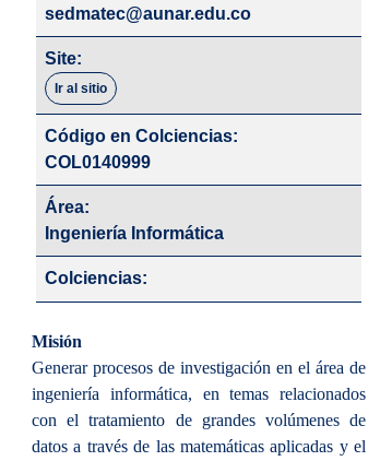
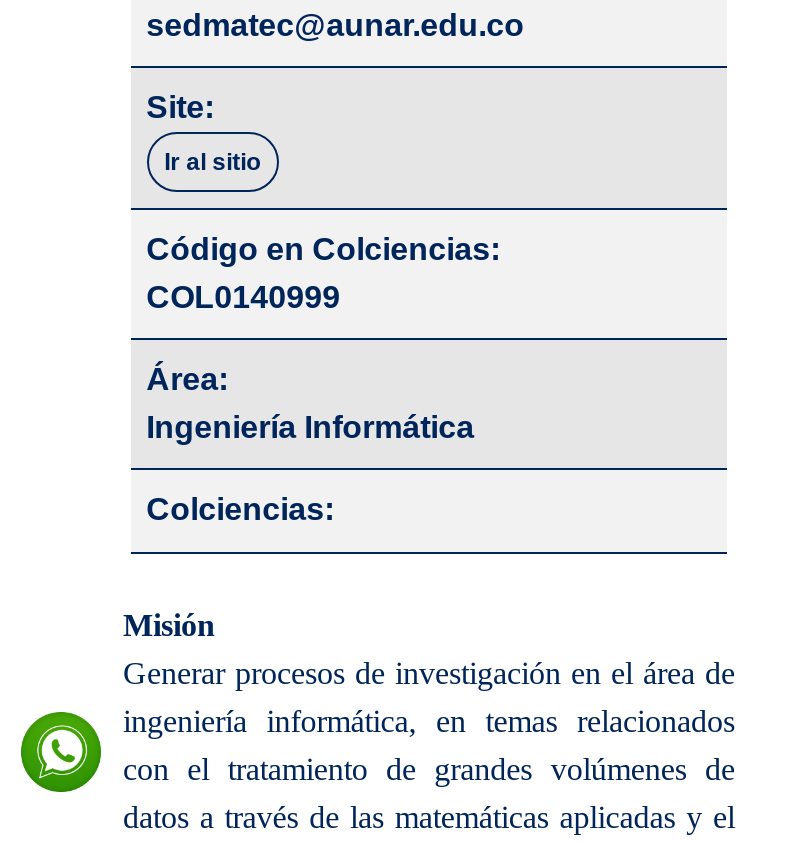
+ [image]
